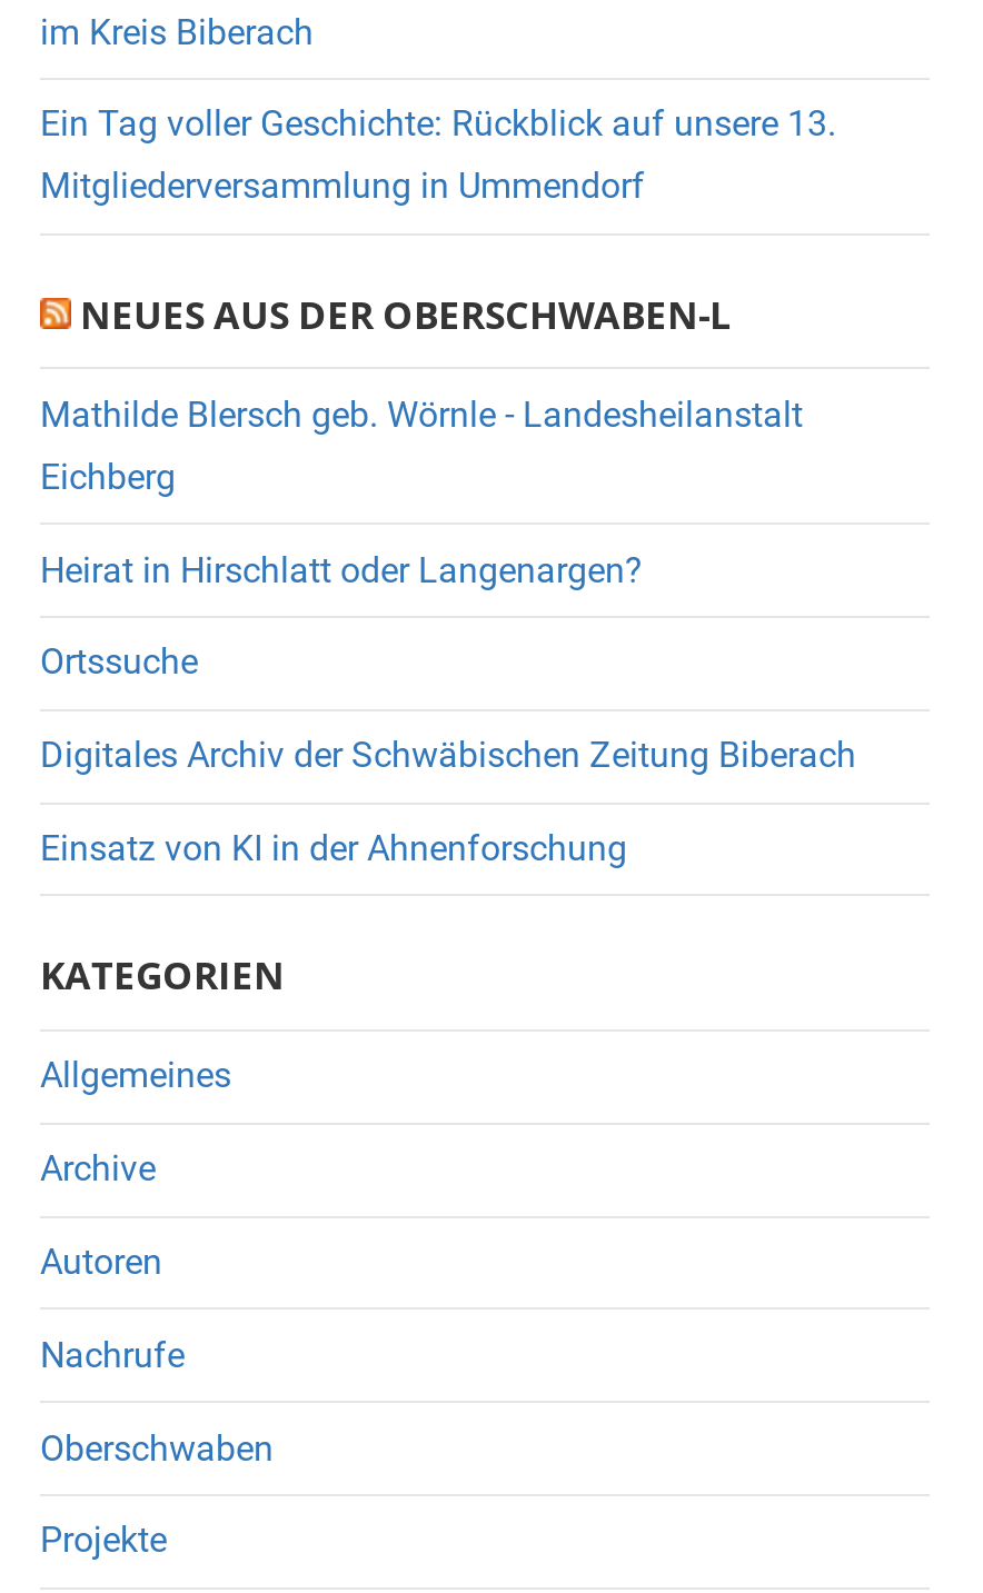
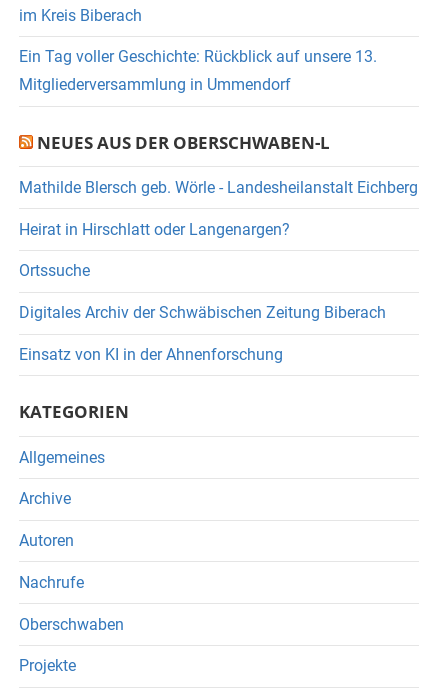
- Mathilde Blersch geb. Wörnle - Landesheilanstalt
- Eichberg
+ Mathilde Blersch geb. Wörle - Landesheilanstalt Eichberg
